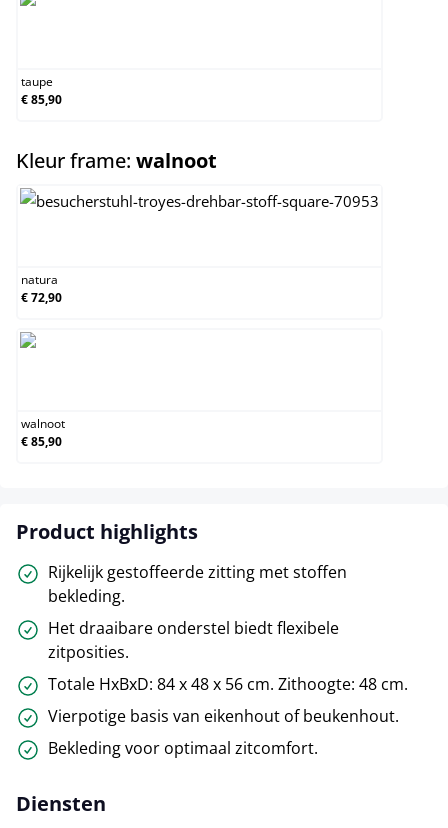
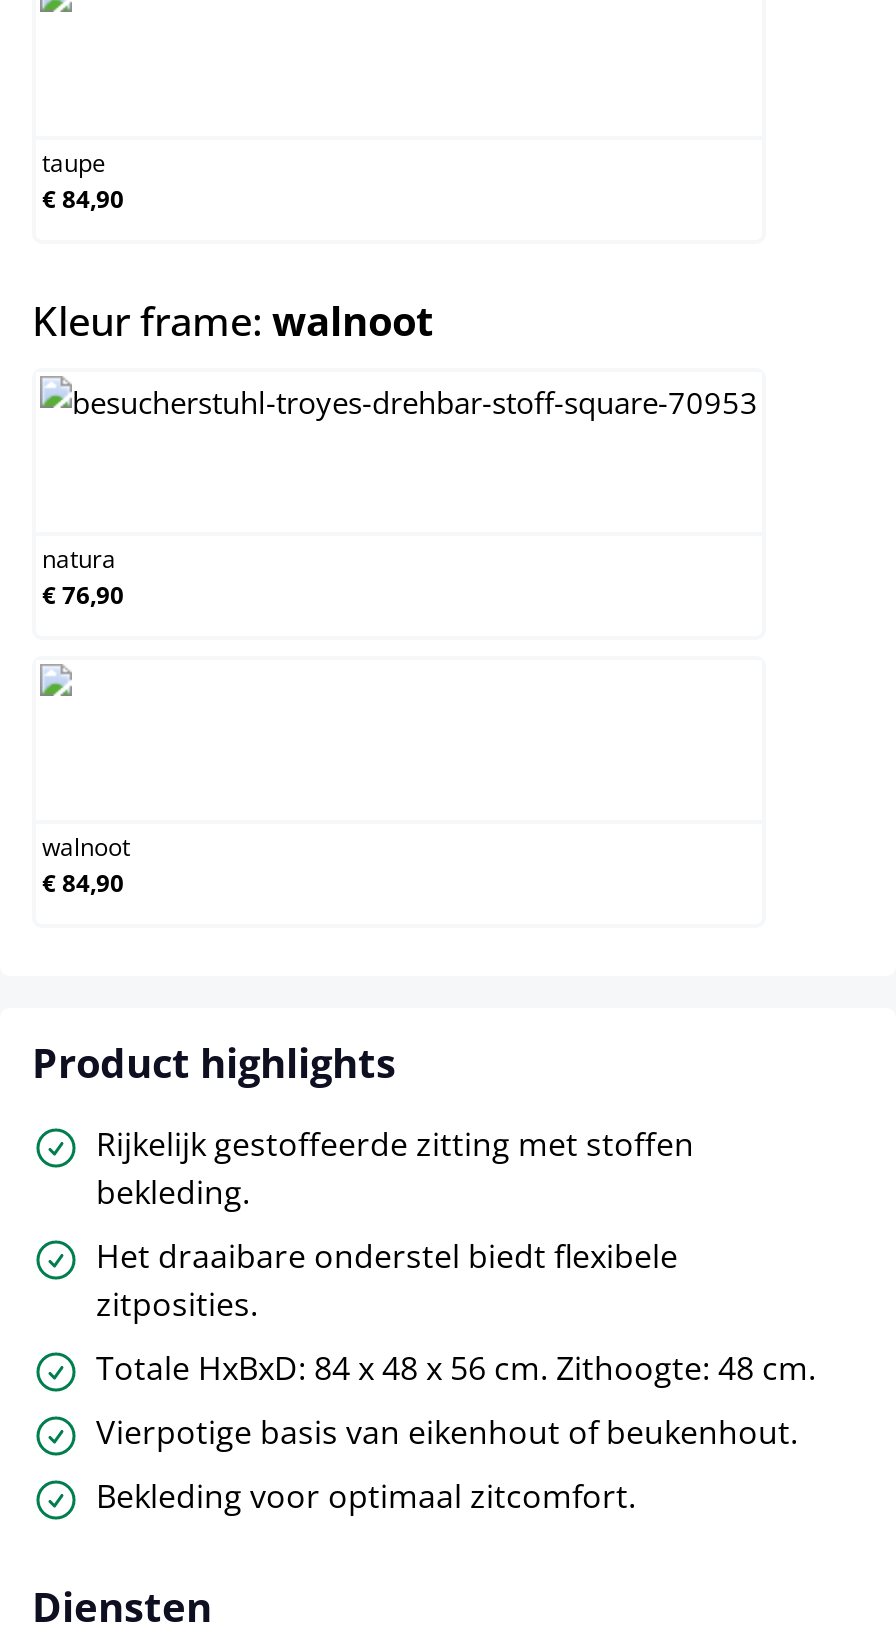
- € 85,90
+ € 84,90

- € 72,90
+ € 76,90

- € 85,90
+ € 84,90
